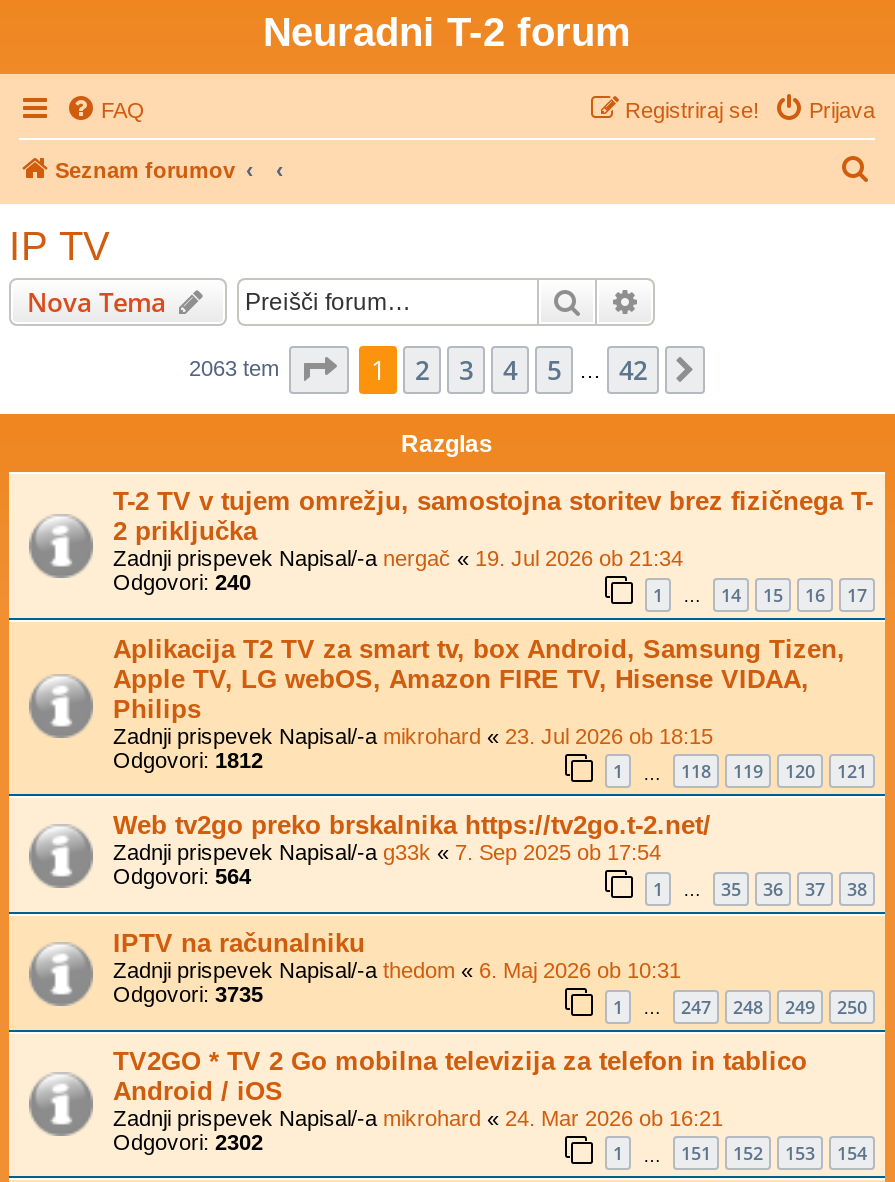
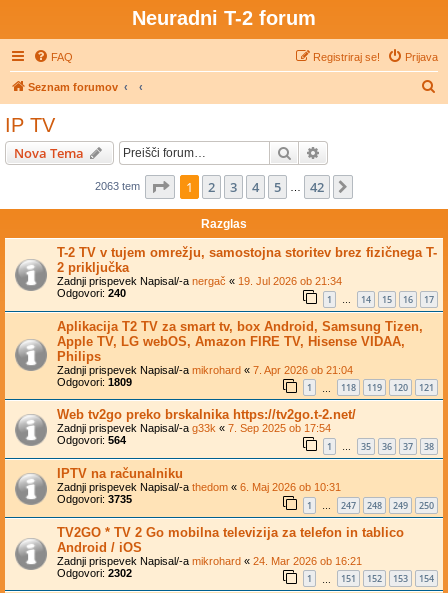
- Zadnji prispevek Napisal/-a mikrohard «23. Jul 2026 ob 18:15
+ Zadnji prispevek Napisal/-a mikrohard «7. Apr 2026 ob 21:04

- Odgovori: 1812
+ Odgovori: 1809
